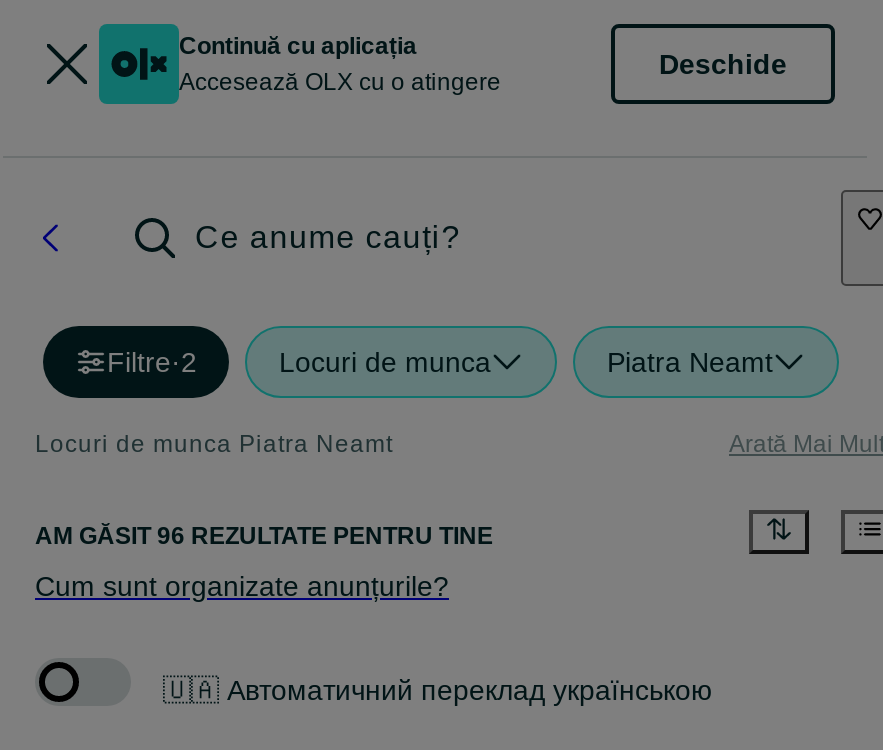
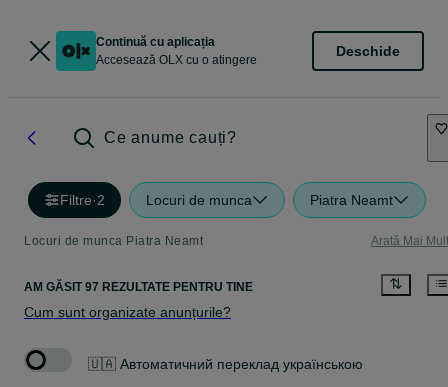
- AM GĂSIT 96 REZULTATE PENTRU TINE
+ AM GĂSIT 97 REZULTATE PENTRU TINE
